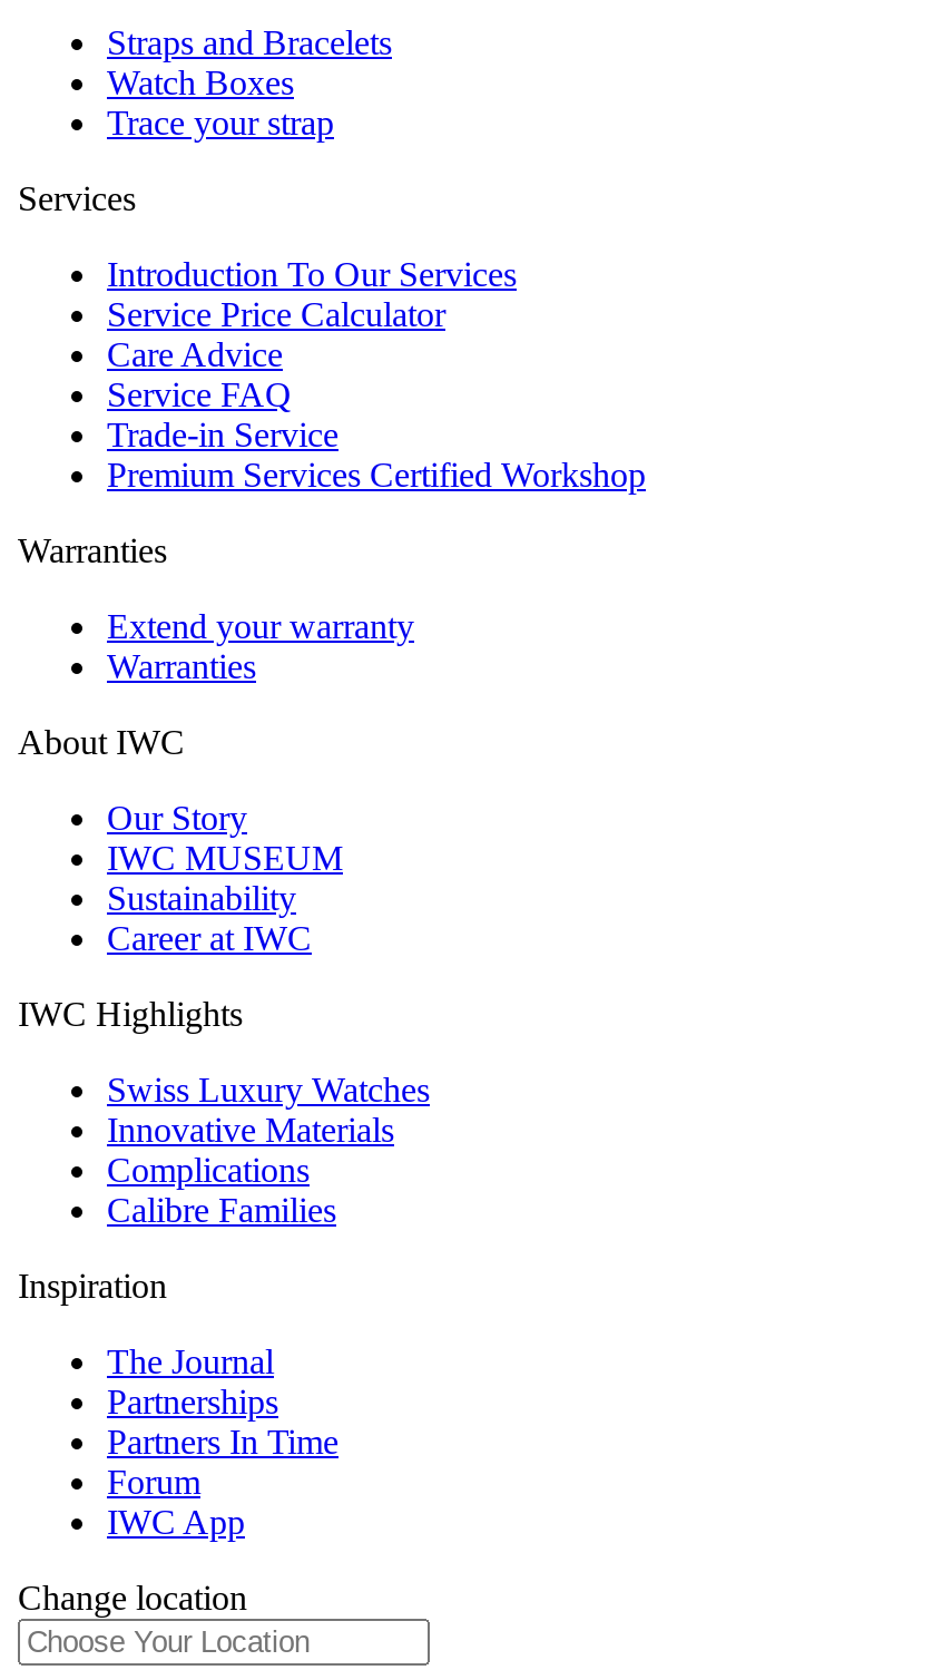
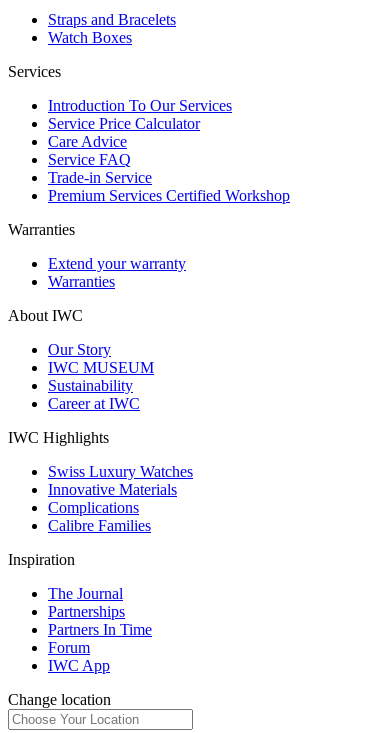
- Trace your strap
